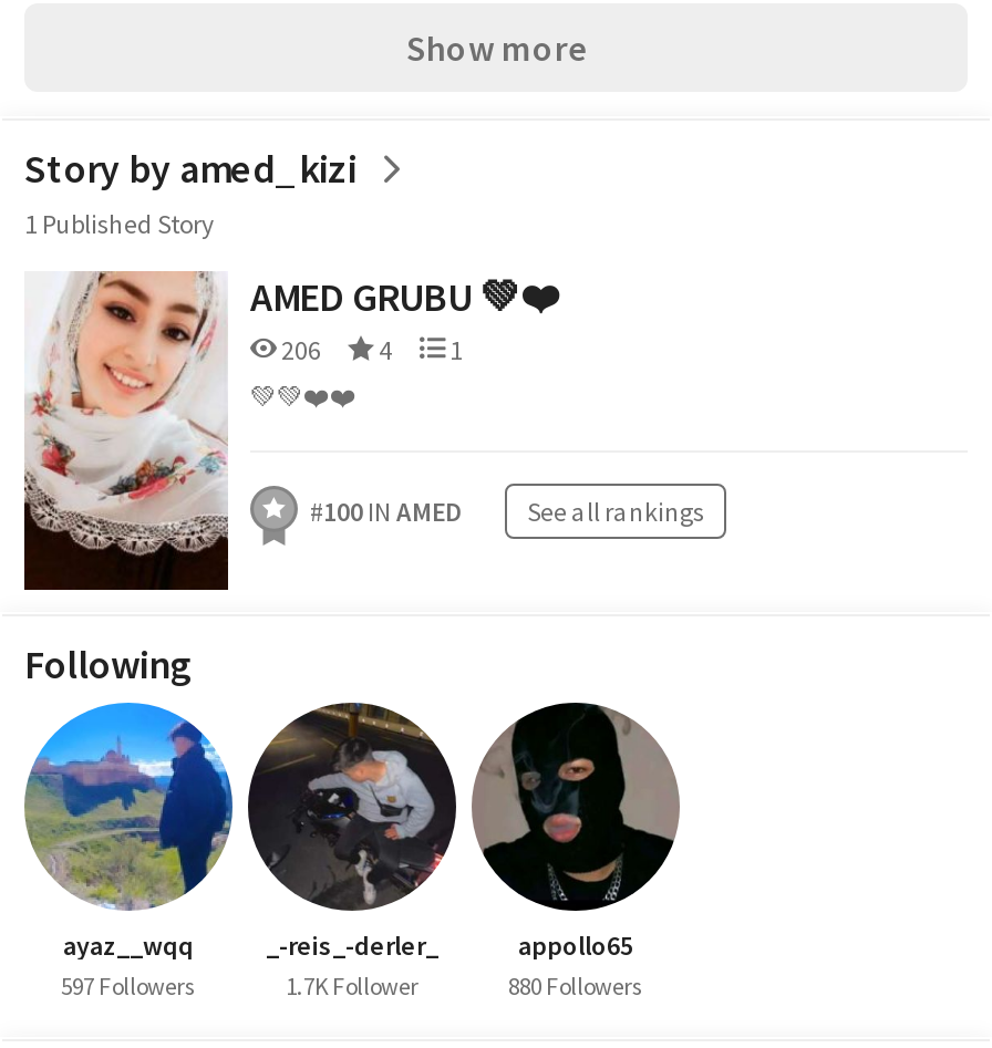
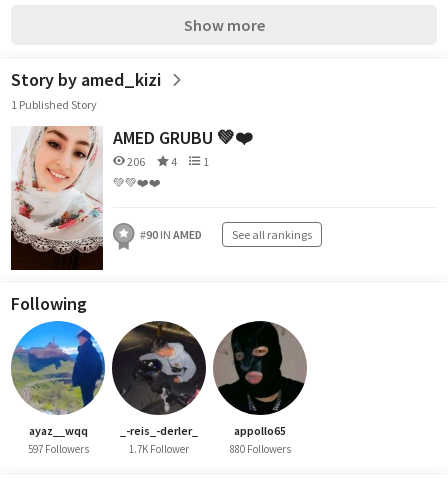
- #100 IN AMED See all rankings
+ #90 IN AMED See all rankings
